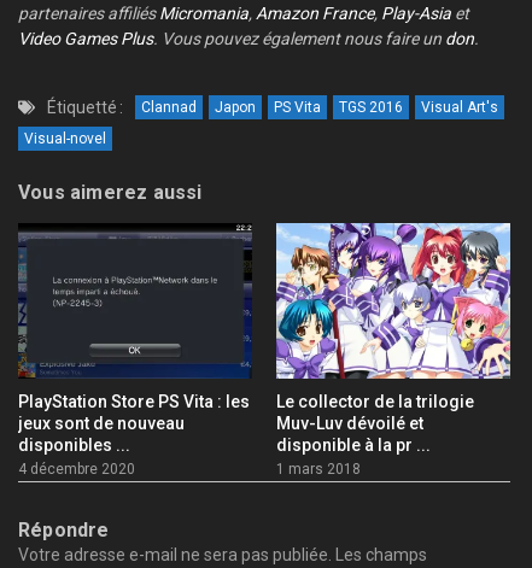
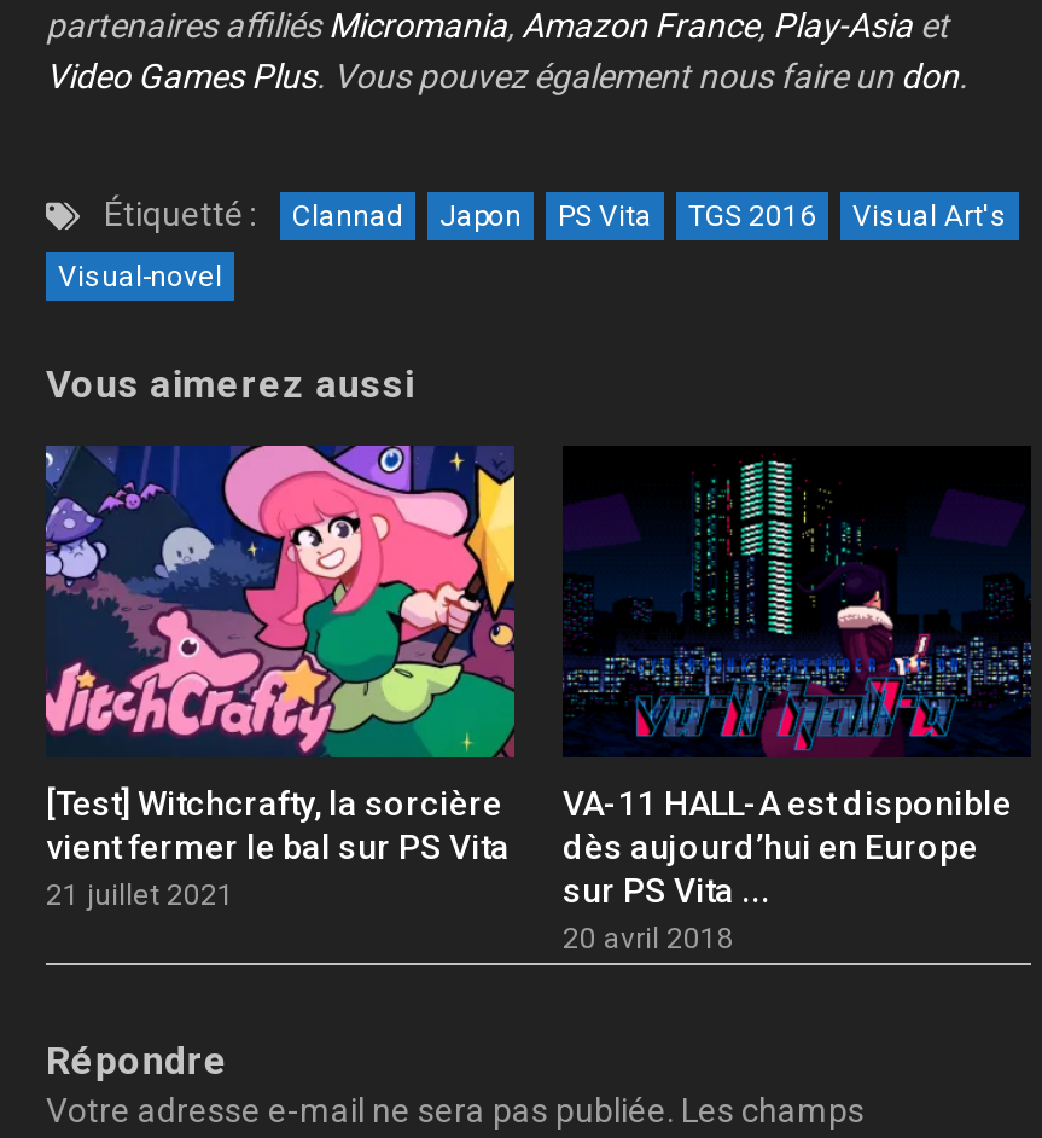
- [image]
- PlayStation Store PS Vita : les
- jeux sont de nouveau
- disponibles ...
- 4 décembre 2020
+ [image]
+ [Test] Witchcrafty, la sorcière
+ vient fermer le bal sur PS Vita
+ 21 juillet 2021

- [image]
- Le collector de la trilogie
- Muv-Luv dévoilé et
- disponible à la pr ...
- 1 mars 2018
+ [image]
+ VA-11 HALL-A est disponible
+ dès aujourd’hui en Europe
+ sur PS Vita ...
+ 20 avril 2018
